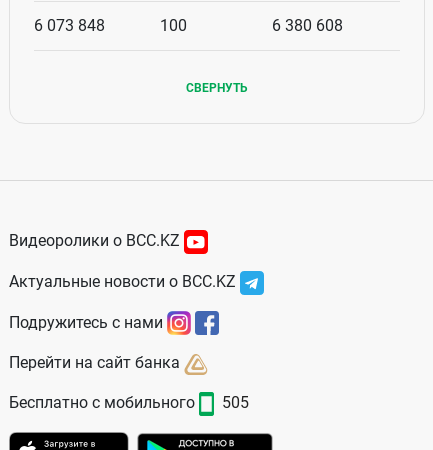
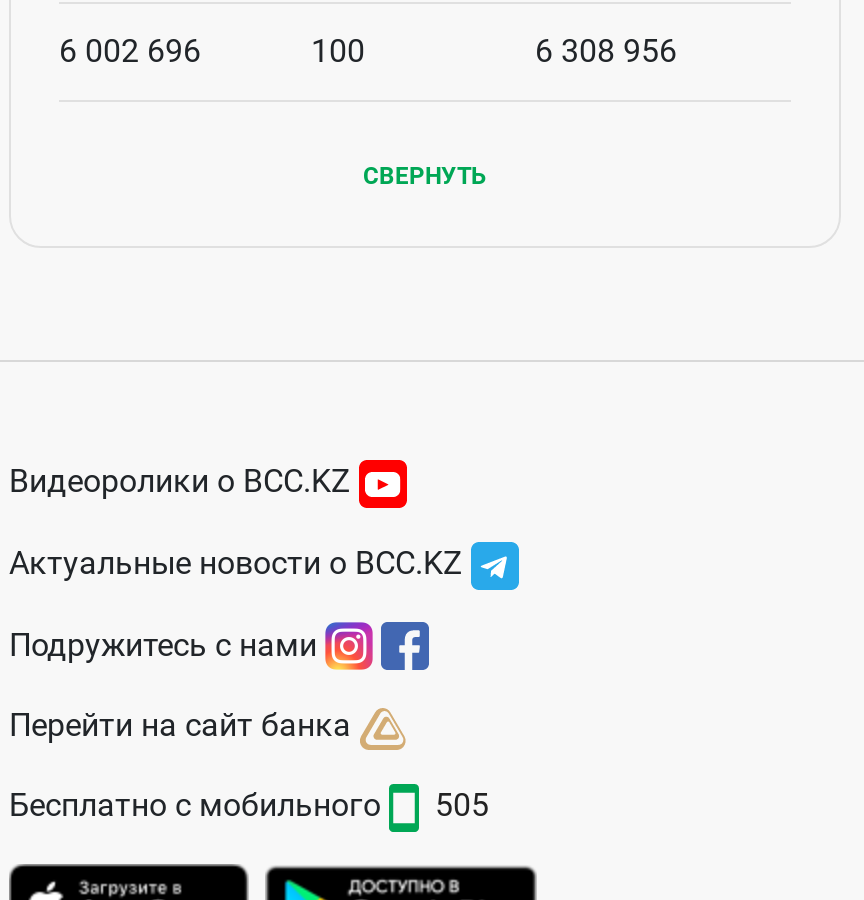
- 6 073 848
+ 6 002 696

- 6 380 608
+ 6 308 956
